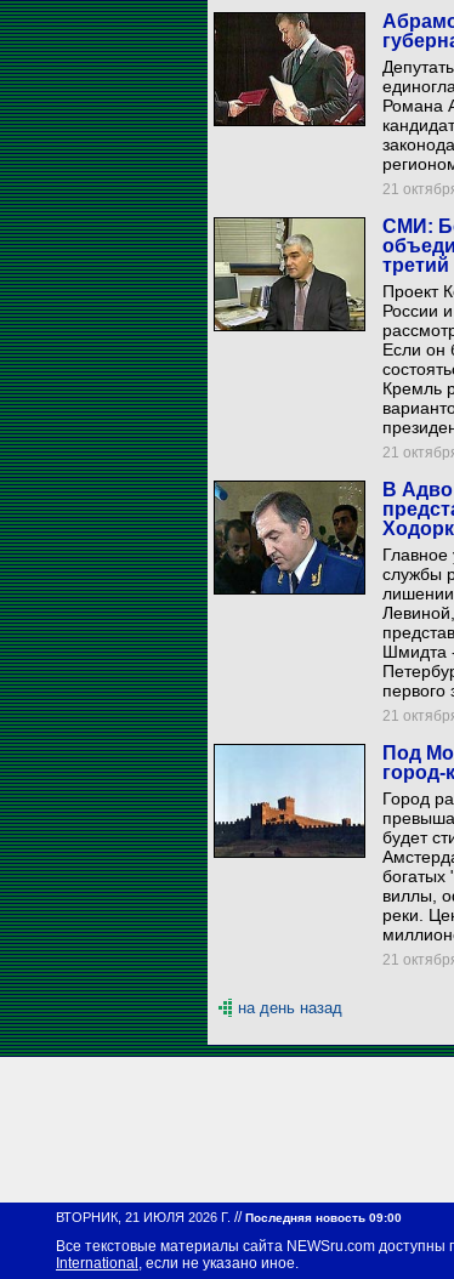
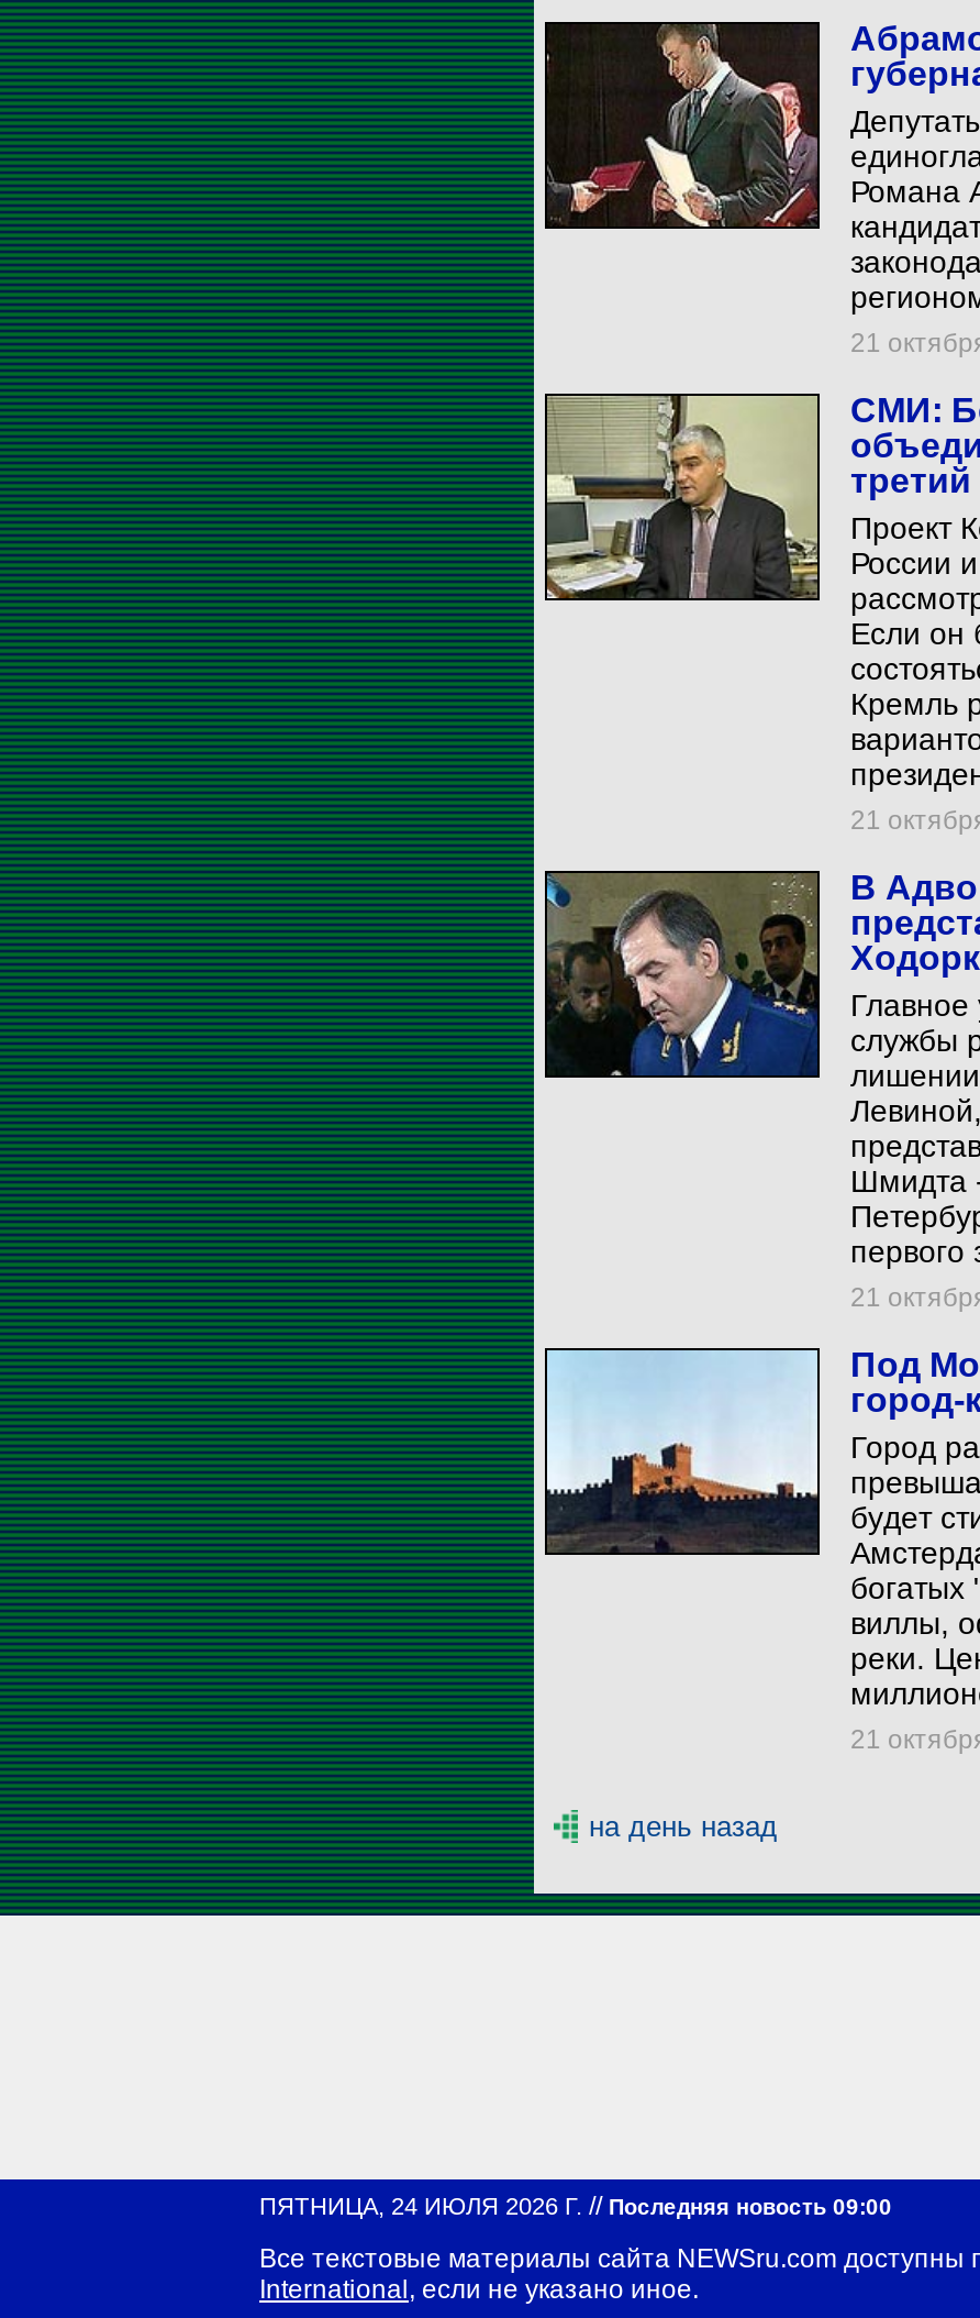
- ВТОРНИК, 21 ИЮЛЯ 2026 Г. // Последняя новость 09:00
+ ПЯТНИЦА, 24 ИЮЛЯ 2026 Г. // Последняя новость 09:00
